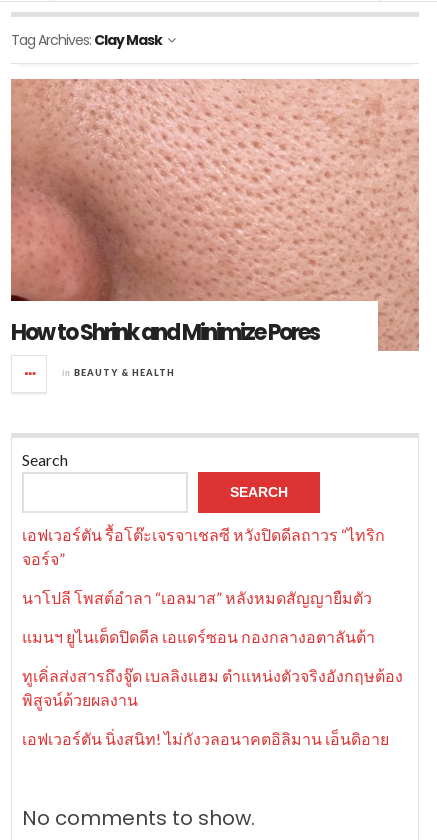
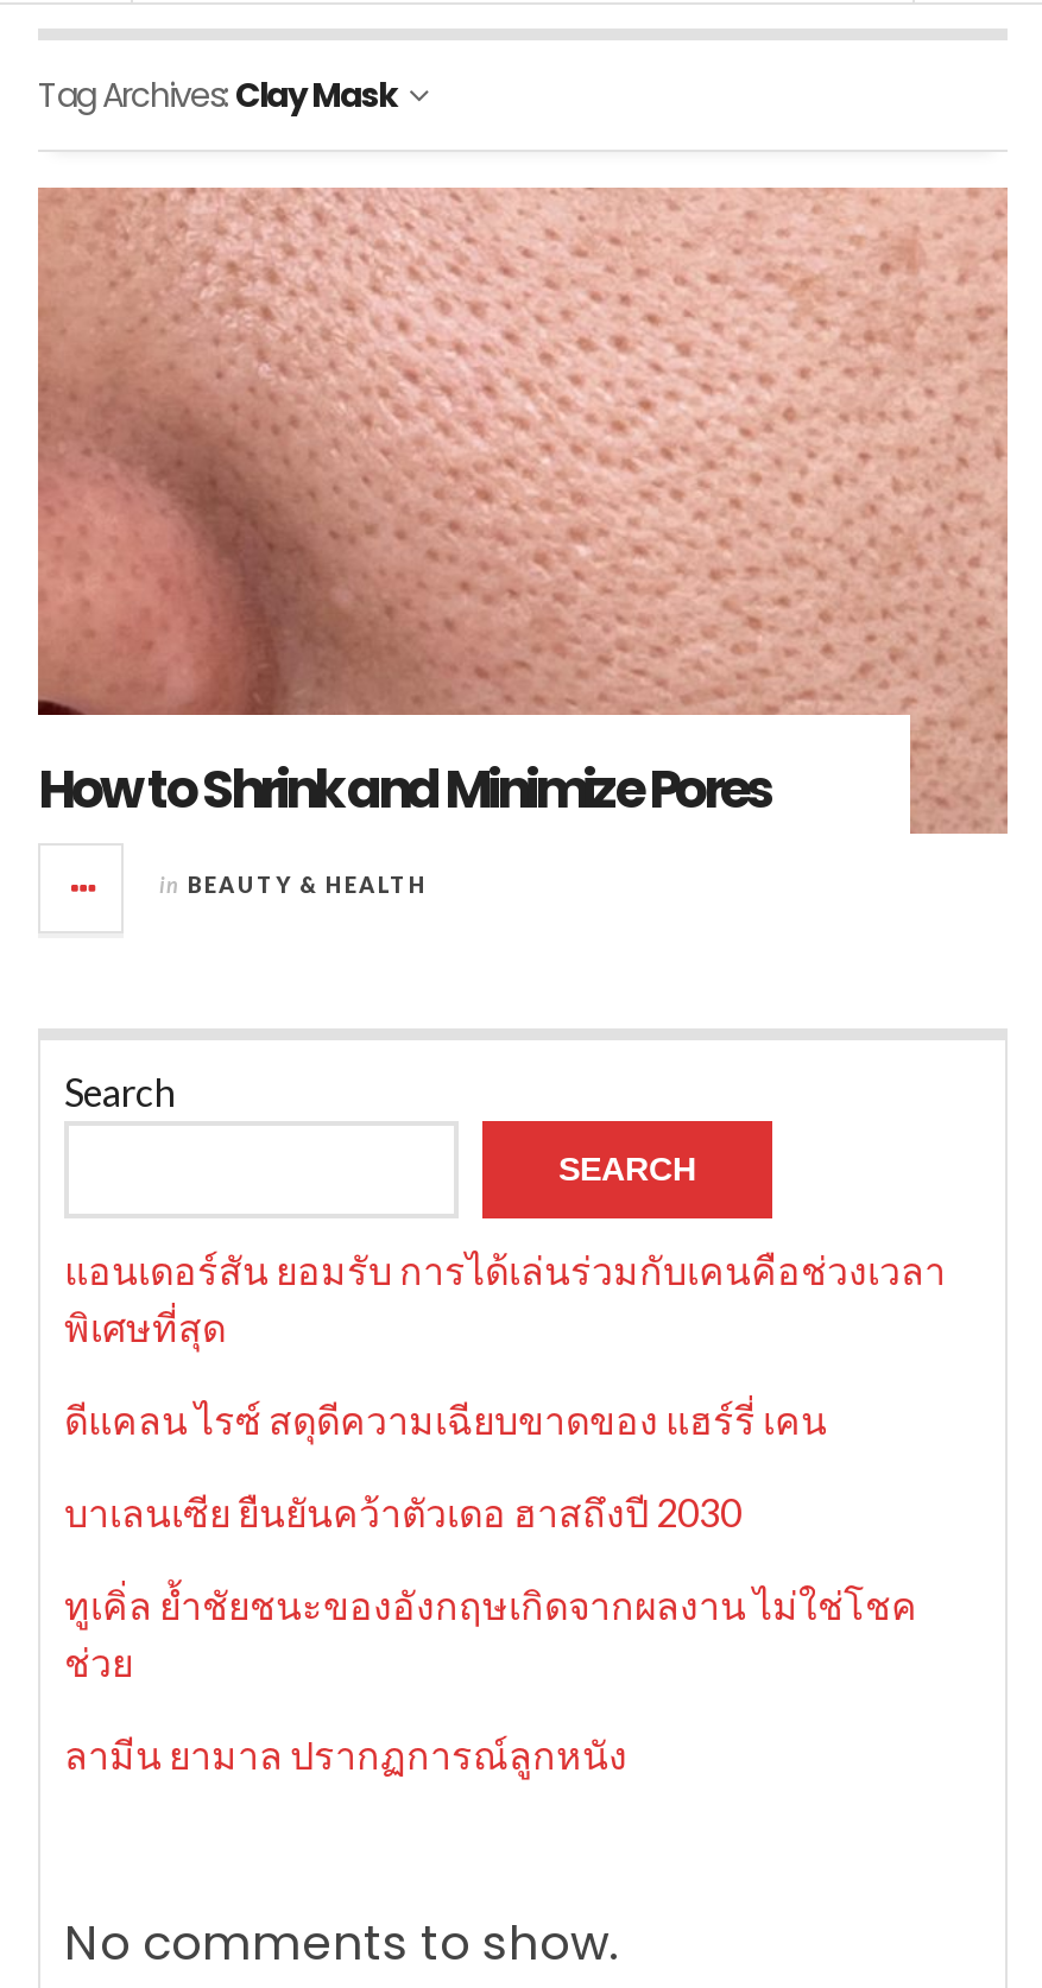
- เอฟเวอร์ตัน รื้อโต๊ะเจรจาเชลซี หวังปิดดีลถาวร “ไทริก
- จอร์จ”
+ แอนเดอร์สัน ยอมรับ การได้เล่นร่วมกับเคนคือช่วงเวลา
+ พิเศษที่สุด

- นาโปลี โพสต์อำลา “เอลมาส” หลังหมดสัญญายืมตัว
+ ดีแคลน ไรซ์ สดุดีความเฉียบขาดของ แฮร์รี่ เคน

- แมนฯ ยูไนเต็ดปิดดีล เอแดร์ซอน กองกลางอตาลันต้า
+ บาเลนเซีย ยืนยันคว้าตัวเดอ ฮาสถึงปี 2030

- ทูเคิ่ลส่งสารถึงจู๊ด เบลลิงแฮม ตำแหน่งตัวจริงอังกฤษต้อง
- พิสูจน์ด้วยผลงาน
+ ทูเคิ่ล ย้ำชัยชนะของอังกฤษเกิดจากผลงาน ไม่ใช่โชค
+ ช่วย

- เอฟเวอร์ตัน นิ่งสนิท! ไม่กังวลอนาคตอิลิมาน เอ็นดิอาย
+ ลามีน ยามาล ปรากฏการณ์ลูกหนัง
